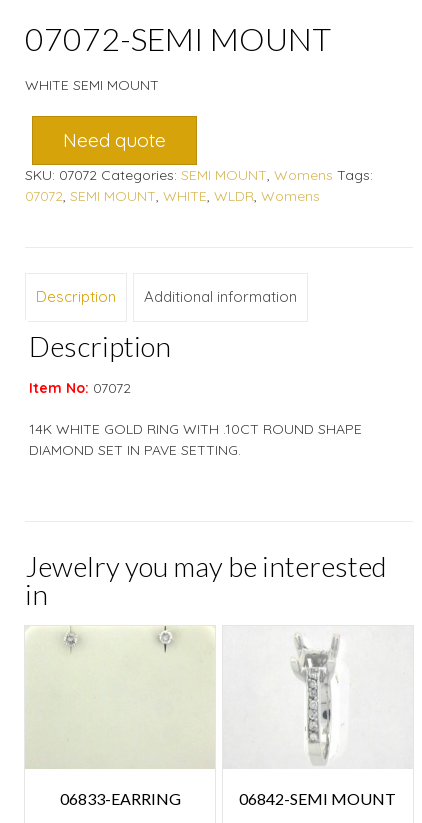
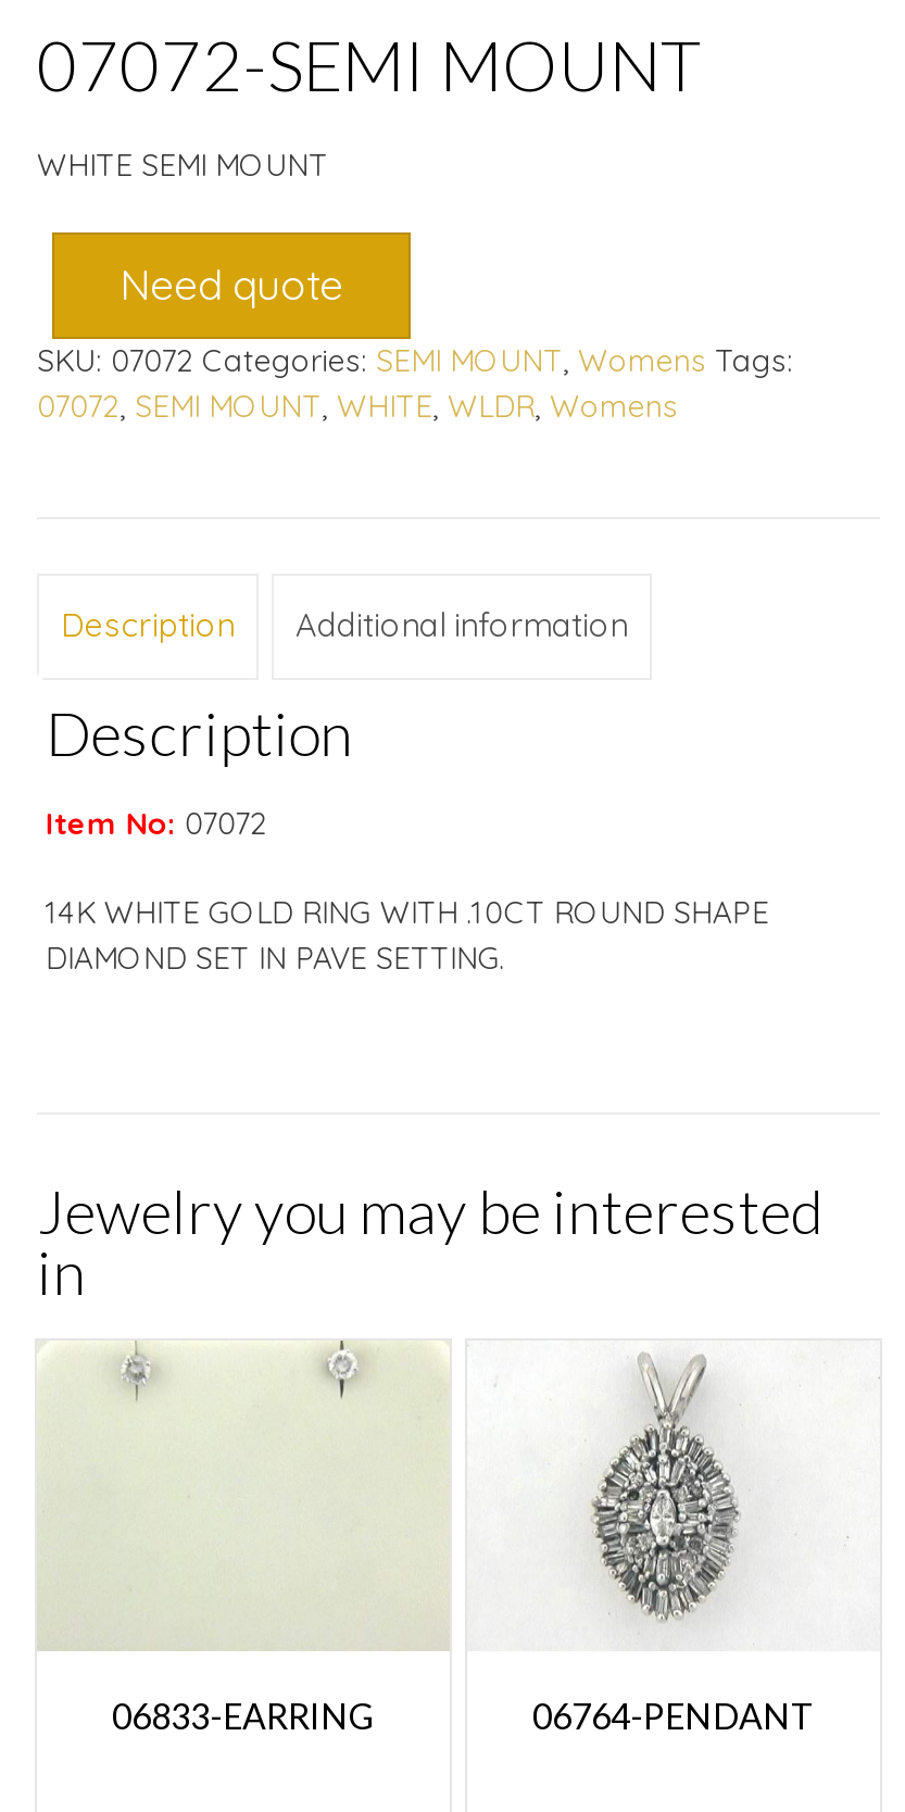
- [image]
- 06842-SEMI MOUNT
+ [image]
+ 06764-PENDANT
